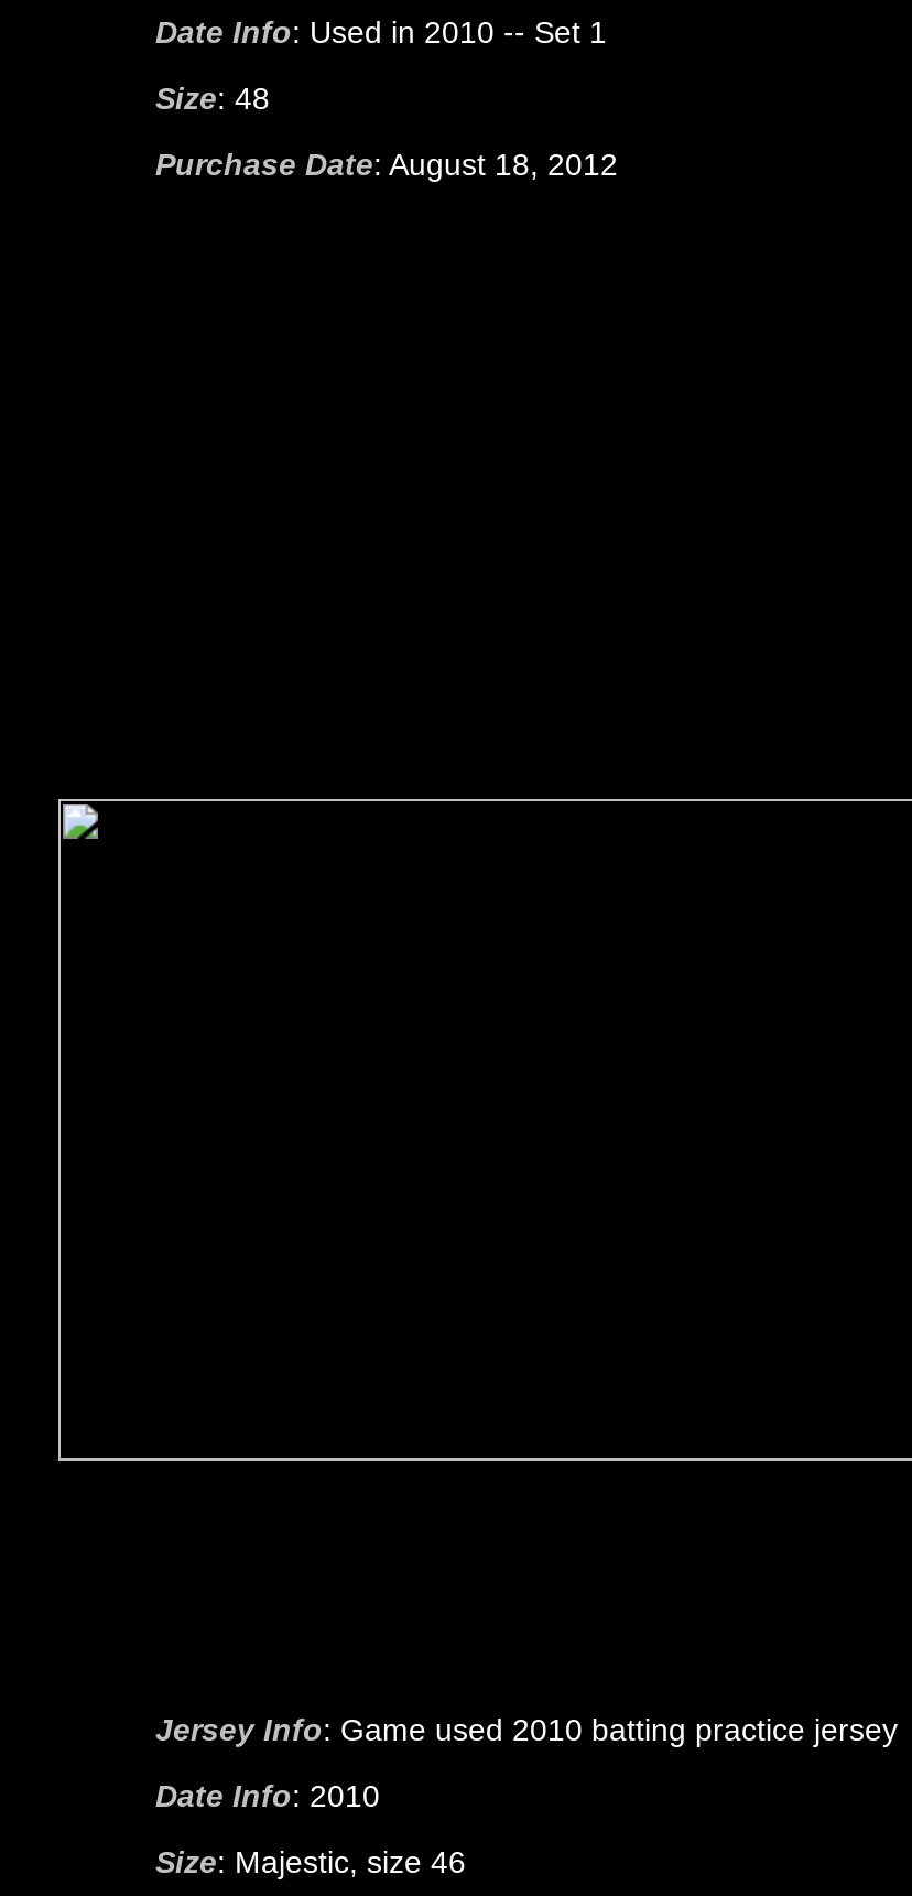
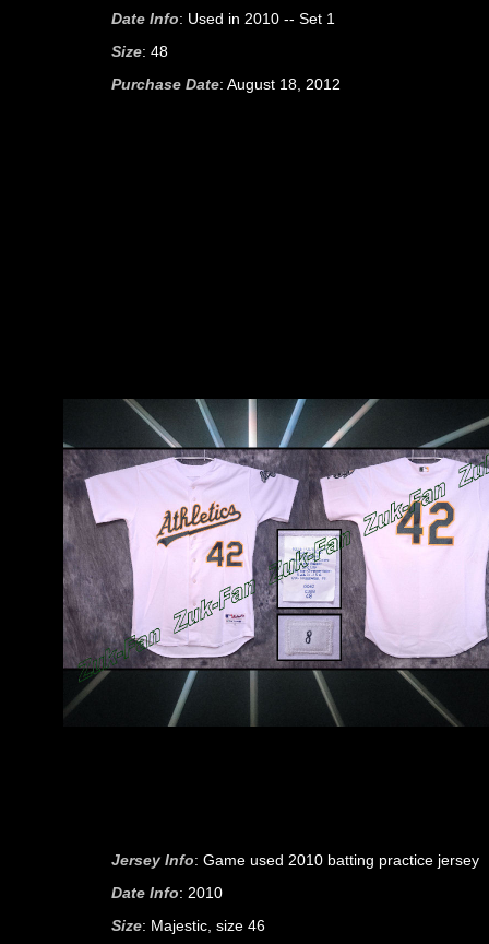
+ [image]
